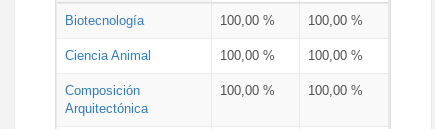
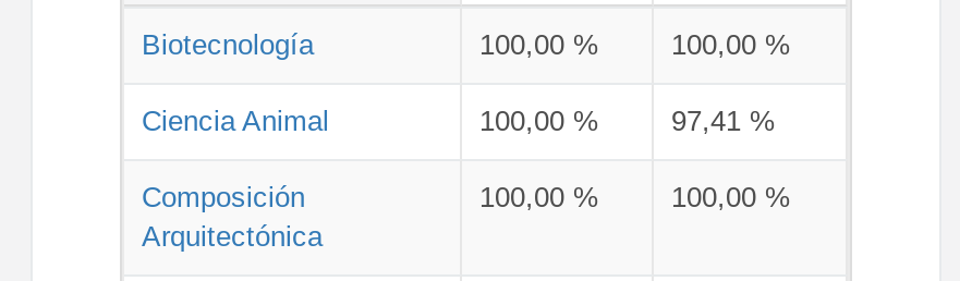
- 100,00 %
+ 97,41 %
